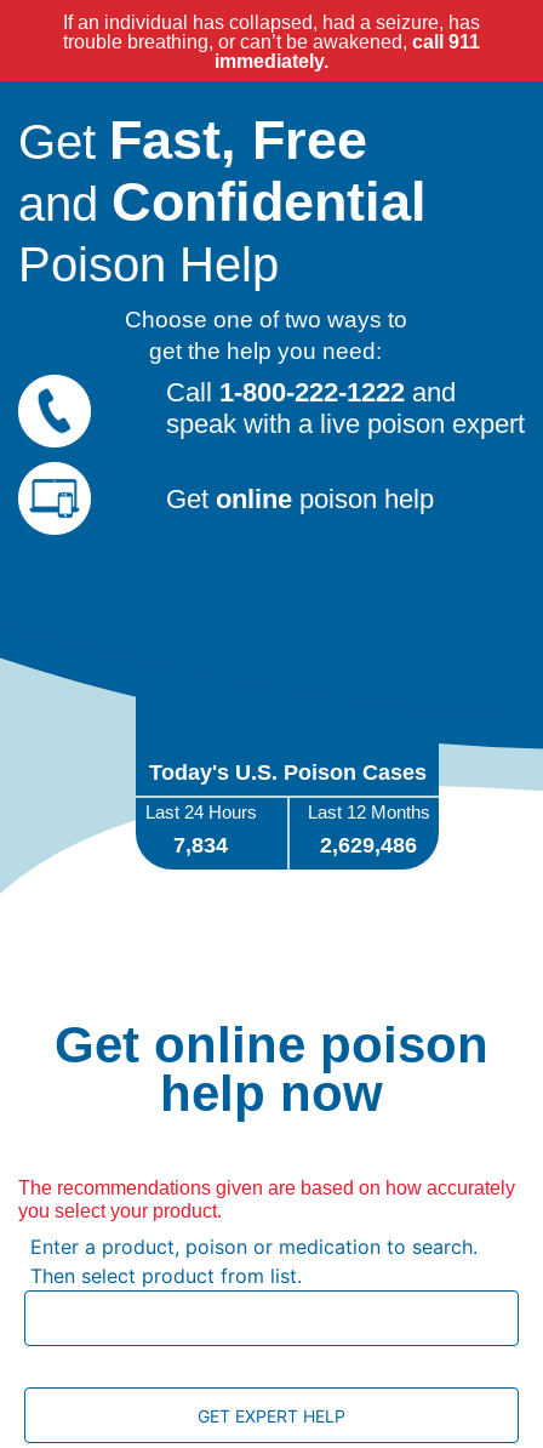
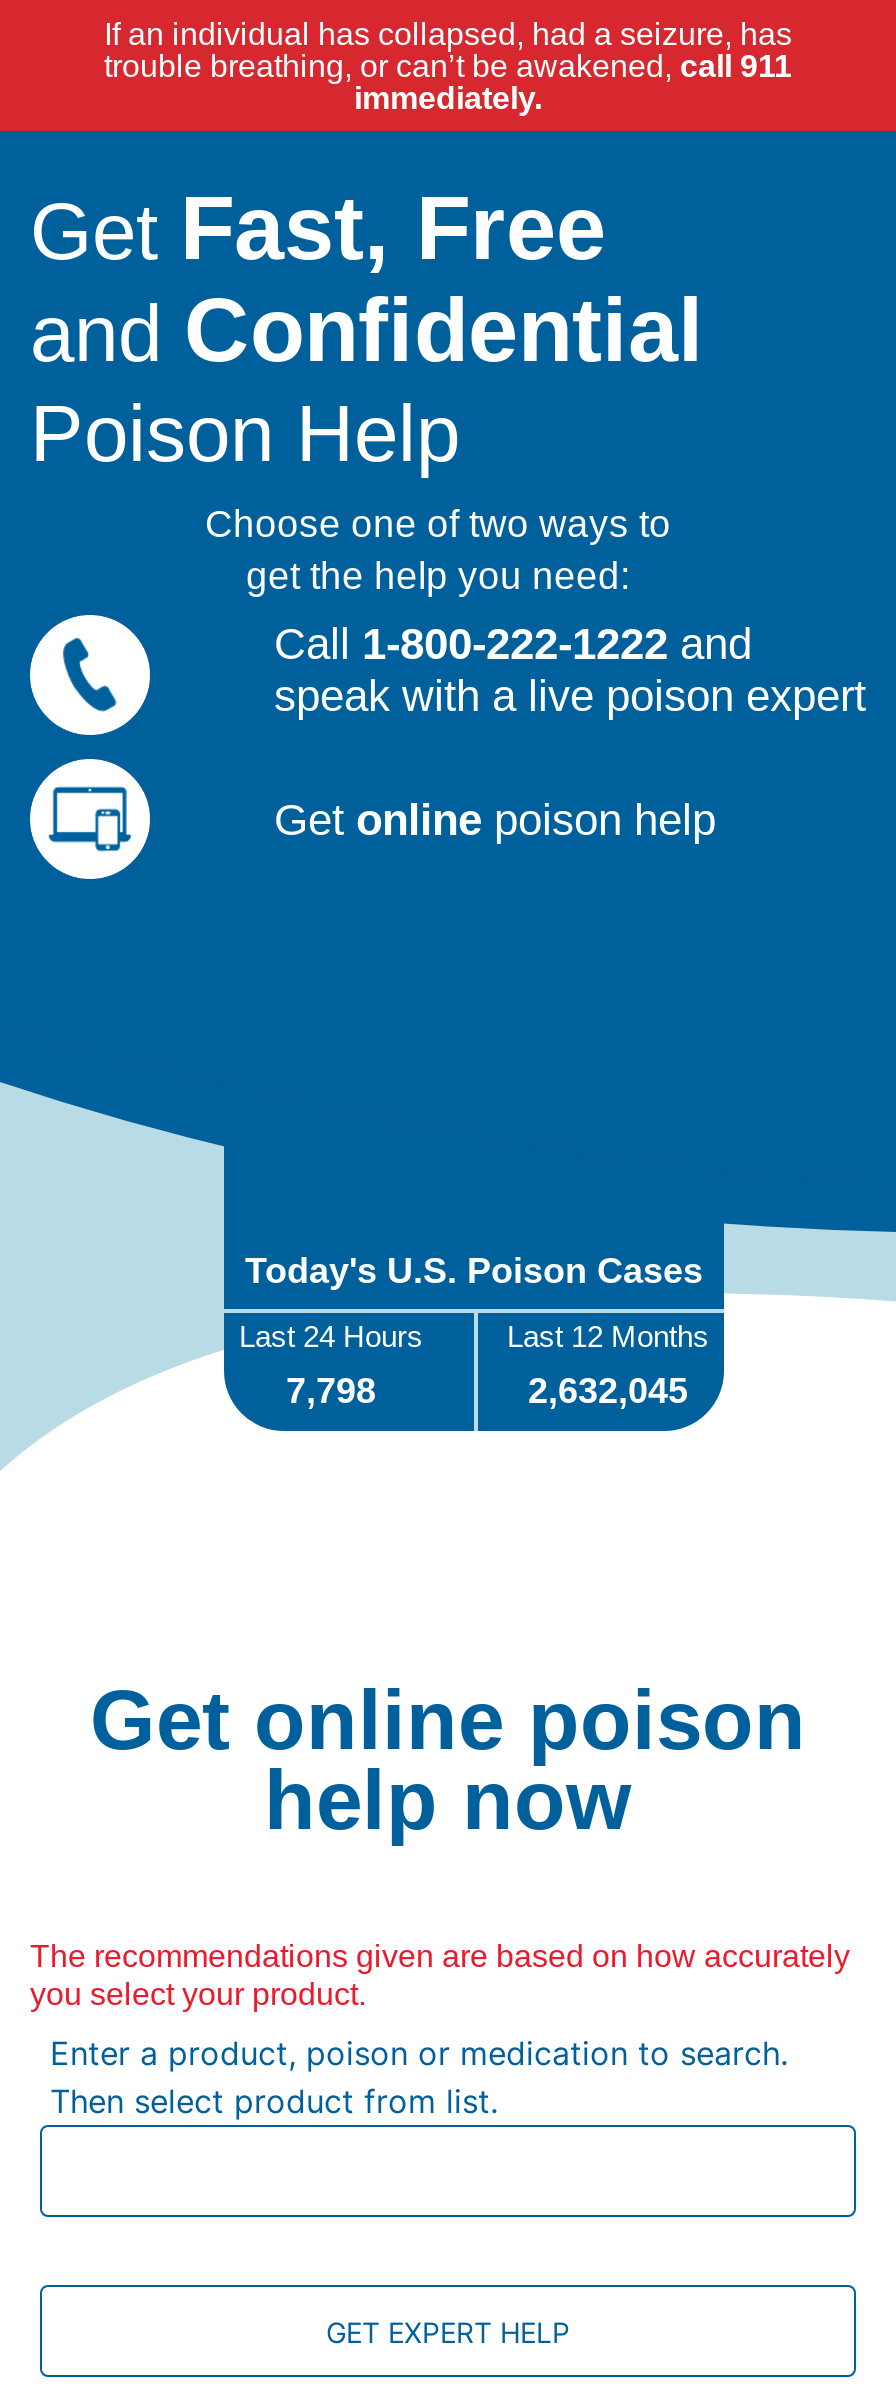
- 7,834
+ 7,798

- 2,629,486
+ 2,632,045
